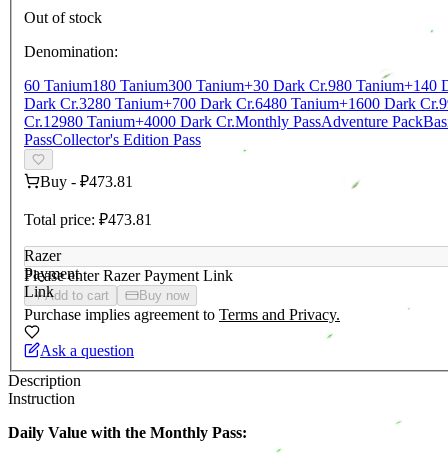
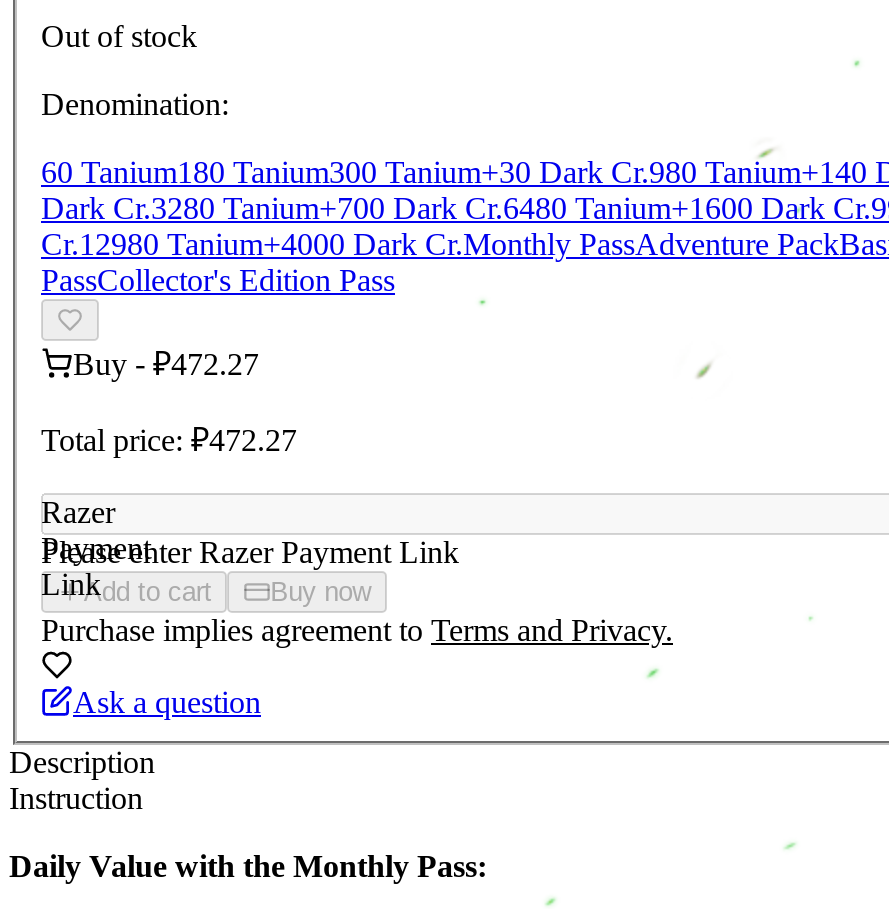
- Buy - ₽473.81
+ Buy - ₽472.27

- Total price: ₽473.81
+ Total price: ₽472.27
